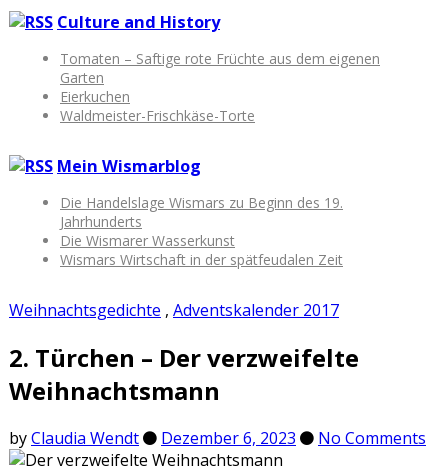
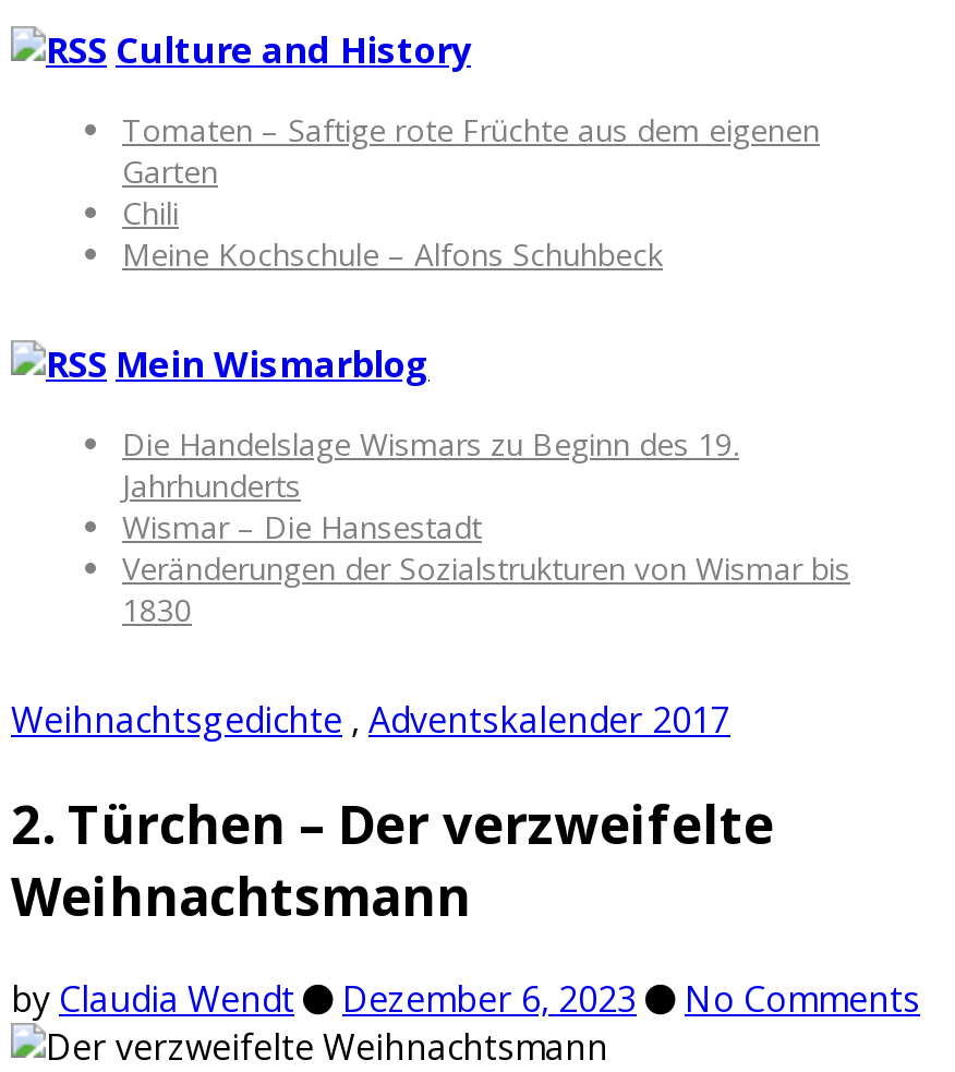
- Eierkuchen
- Waldmeister-Frischkäse-Torte
+ Chili
+ Meine Kochschule – Alfons Schuhbeck

- Die Wismarer Wasserkunst
- Wismars Wirtschaft in der spätfeudalen Zeit
+ Wismar – Die Hansestadt
+ Veränderungen der Sozialstrukturen von Wismar bis
+ 1830
